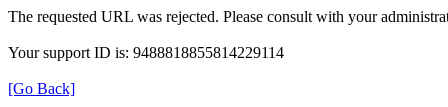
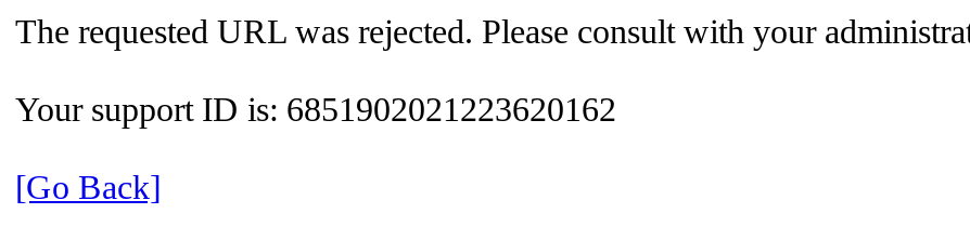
- Your support ID is: 9488818855814229114
+ Your support ID is: 6851902021223620162
